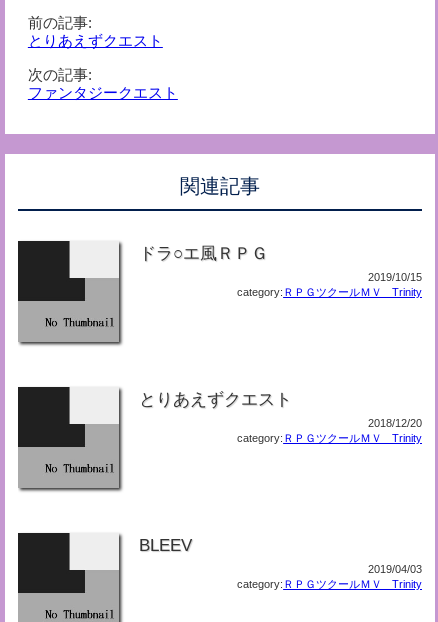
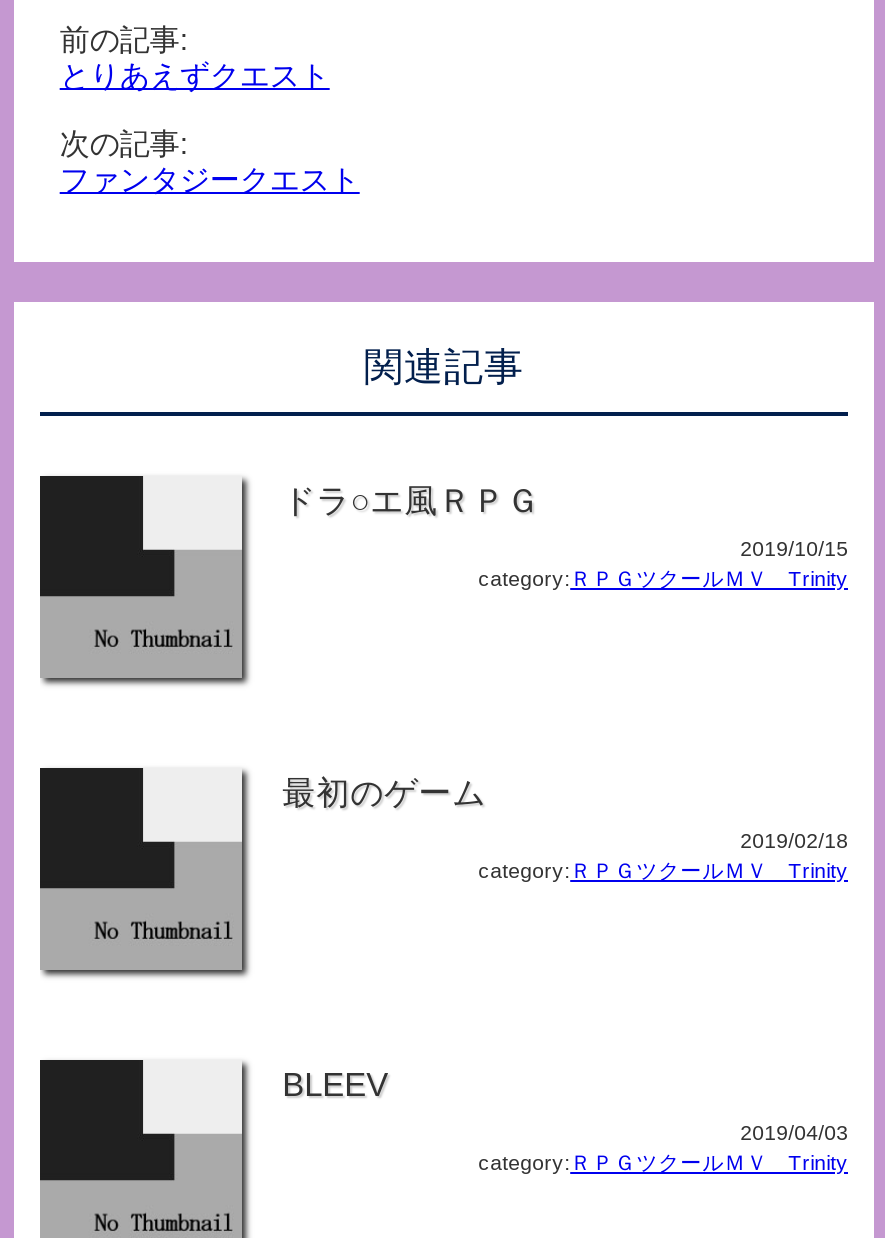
- とりあえずクエスト
+ 最初のゲーム

- 2018/12/20
+ 2019/02/18
